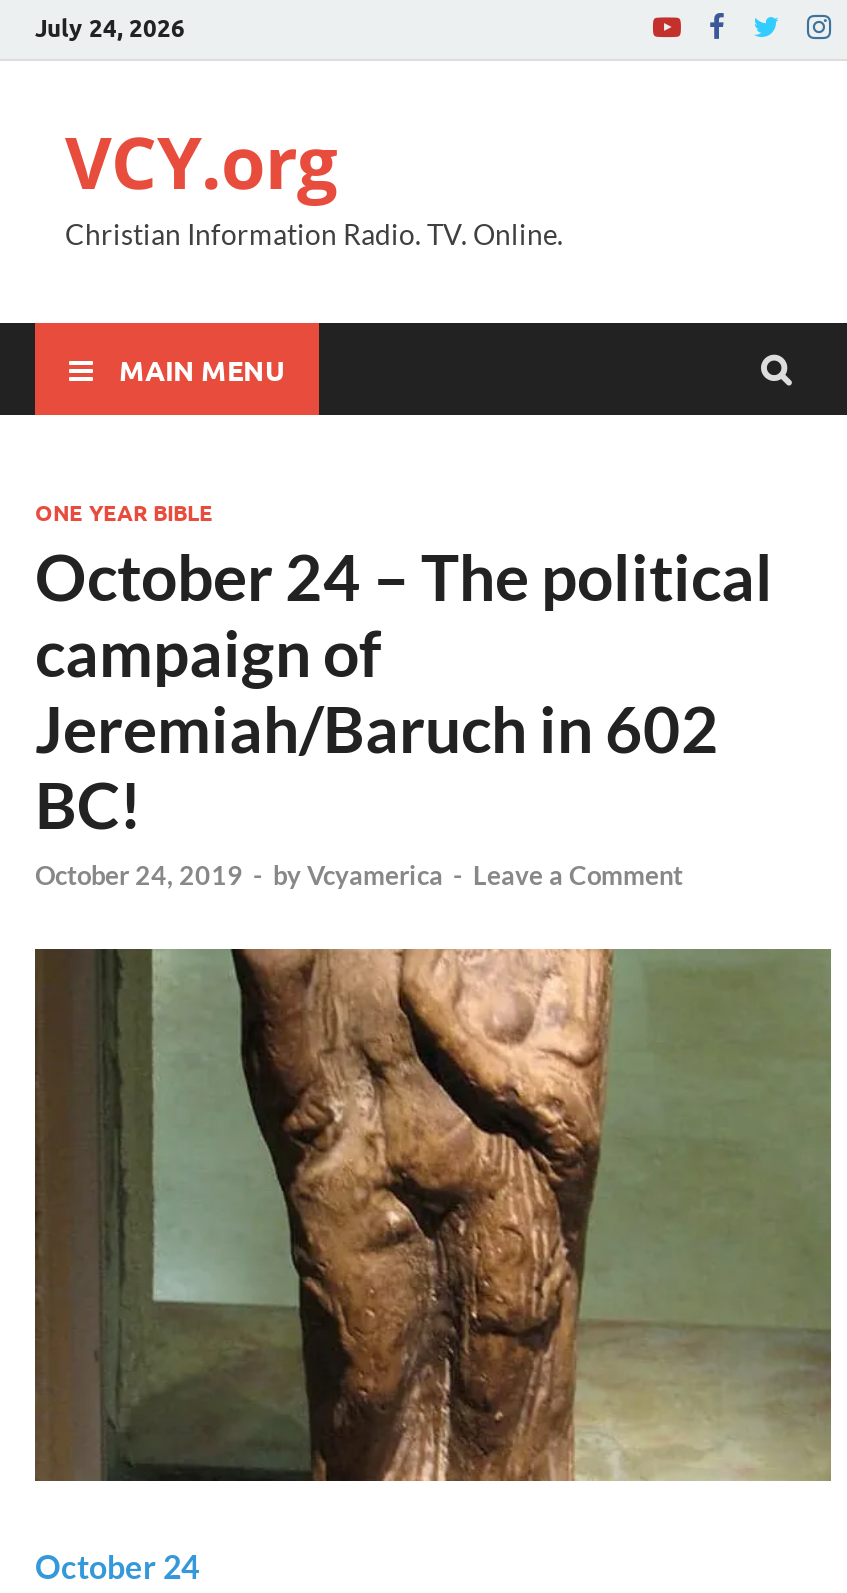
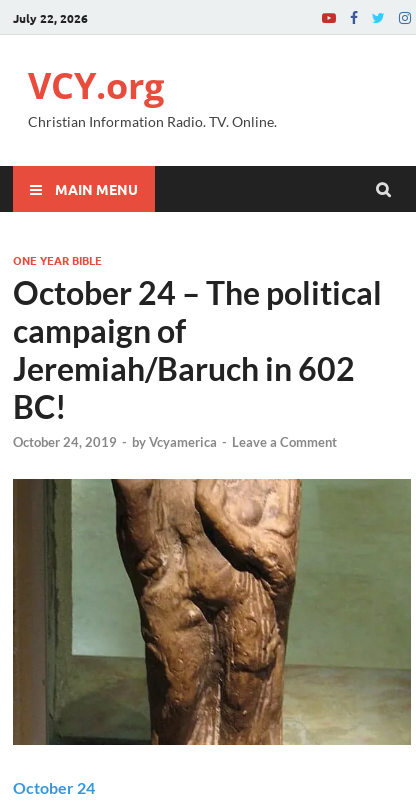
- July 24, 2026
+ July 22, 2026
